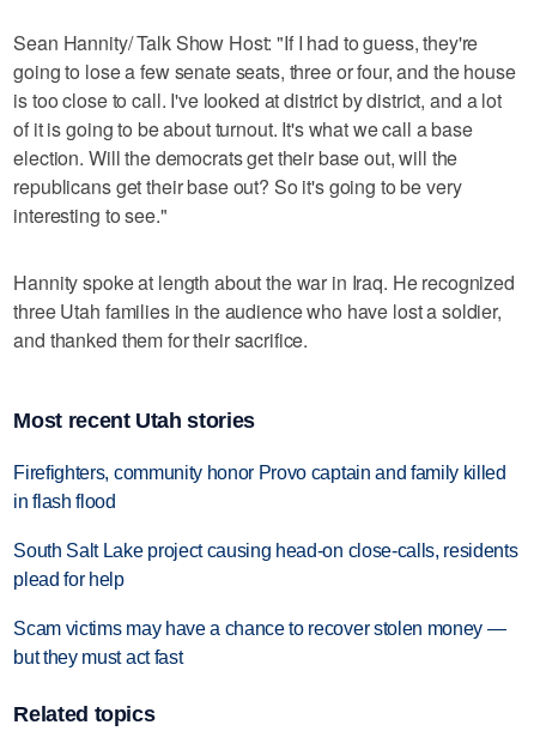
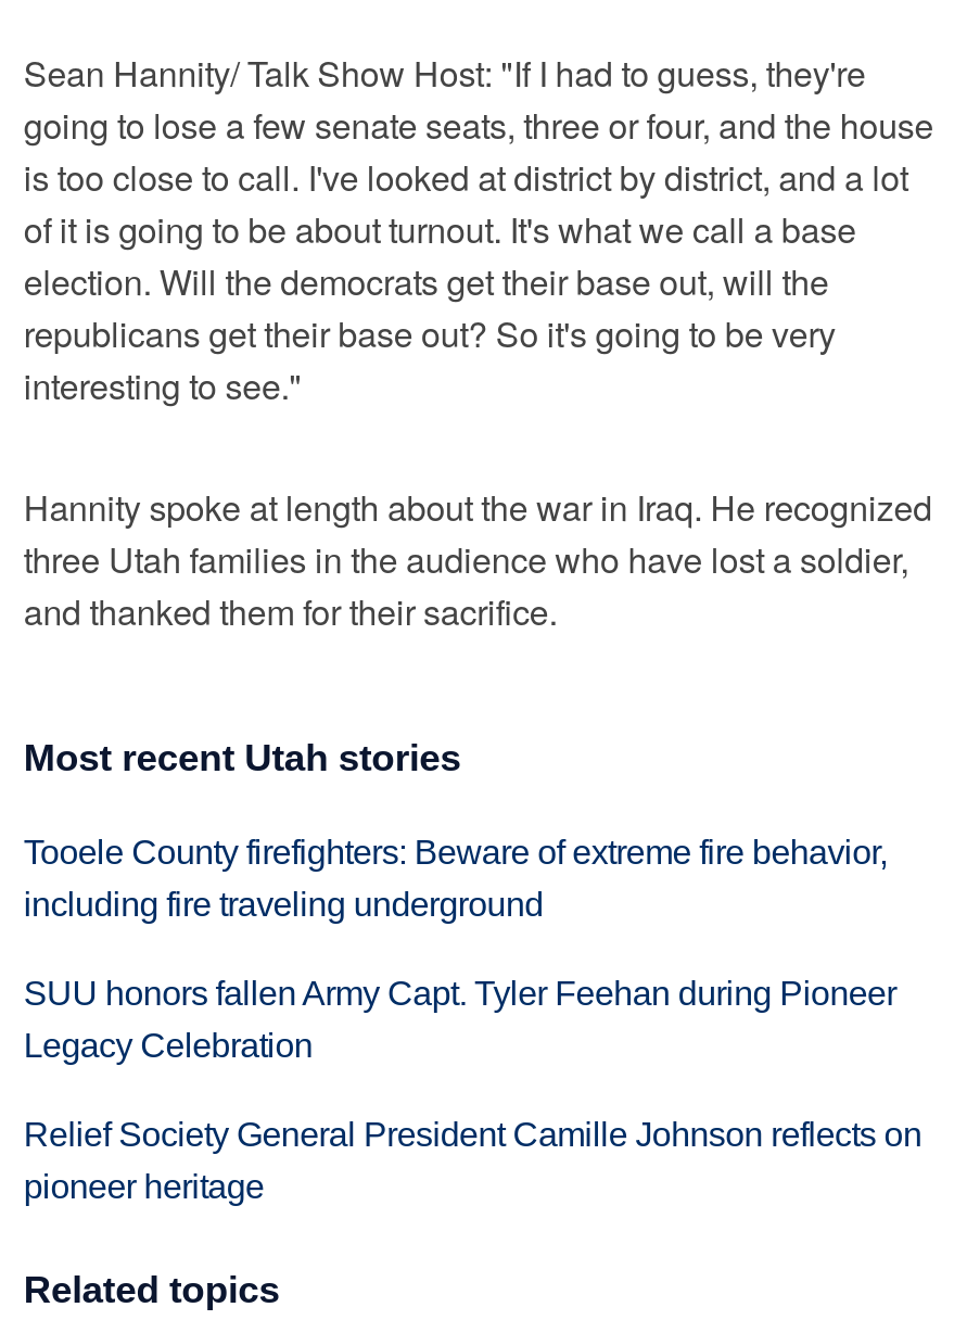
- Firefighters, community honor Provo captain and family killed
- in flash flood
+ Tooele County firefighters: Beware of extreme fire behavior,
+ including fire traveling underground

- South Salt Lake project causing head-on close-calls, residents
- plead for help
+ SUU honors fallen Army Capt. Tyler Feehan during Pioneer
+ Legacy Celebration

- Scam victims may have a chance to recover stolen money —
- but they must act fast
+ Relief Society General President Camille Johnson reflects on
+ pioneer heritage
